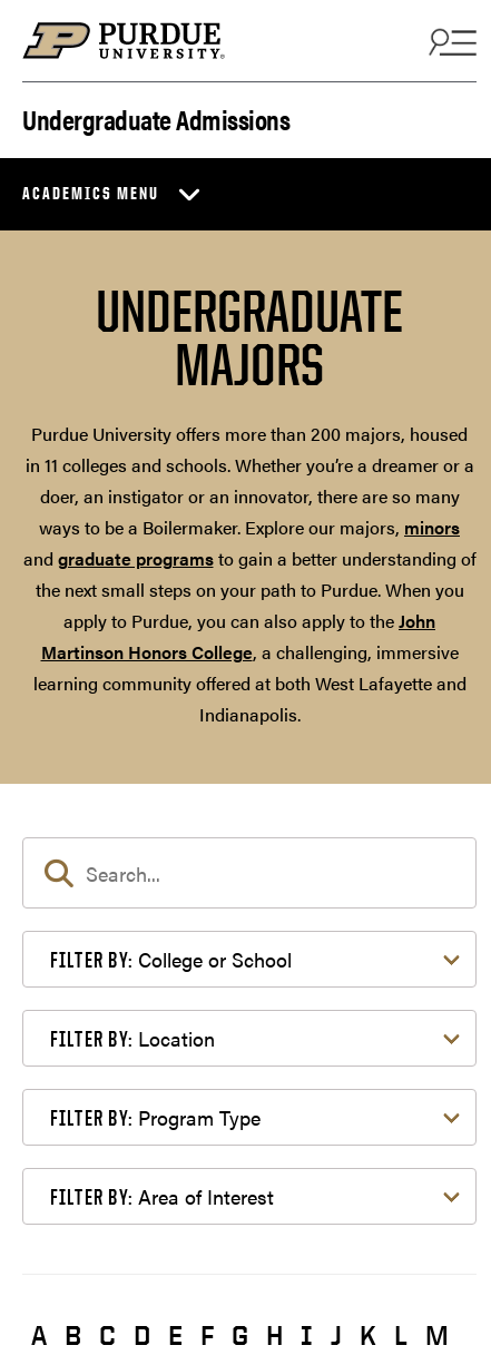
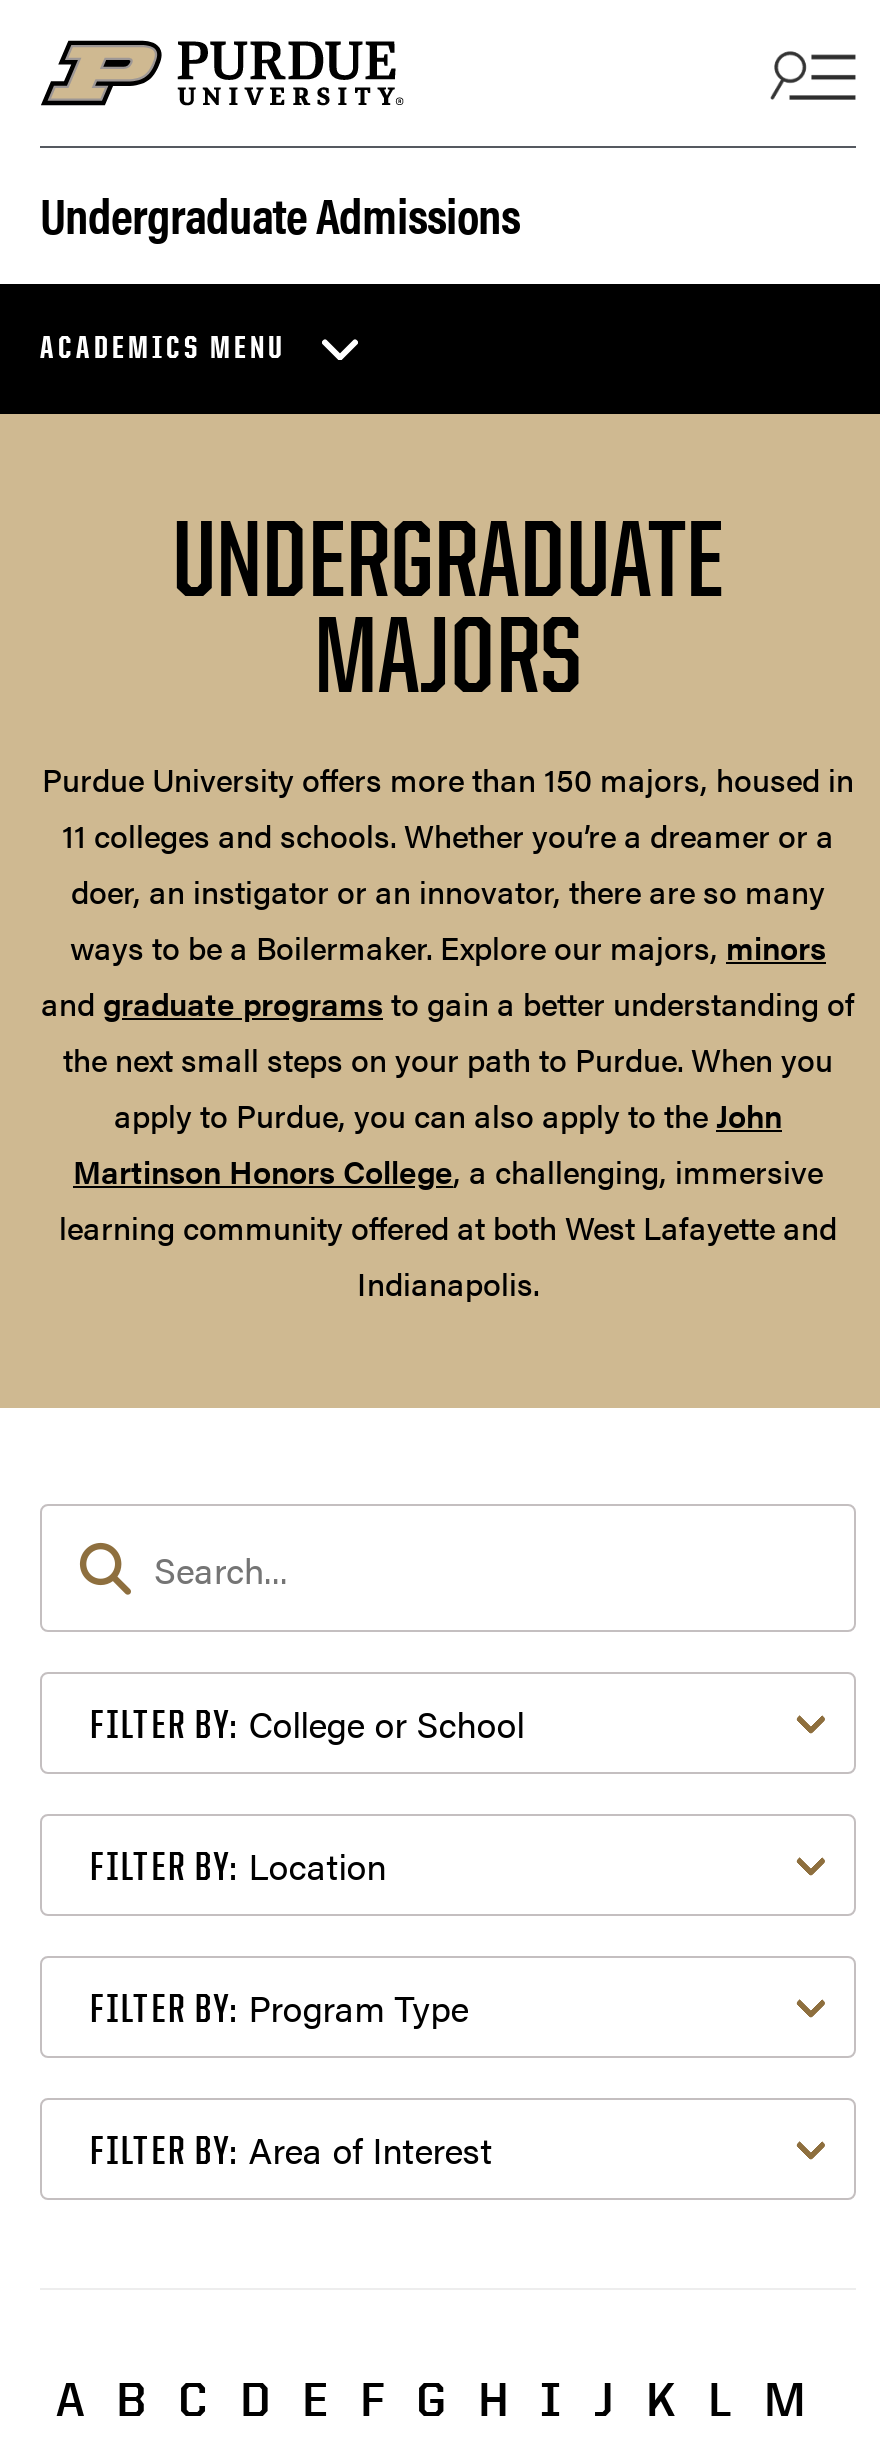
- Purdue University offers more than 200 majors, housed
- in 11 colleges and schools. Whether you’re a dreamer or a
+ Purdue University offers more than 150 majors, housed in
+ 11 colleges and schools. Whether you’re a dreamer or a
